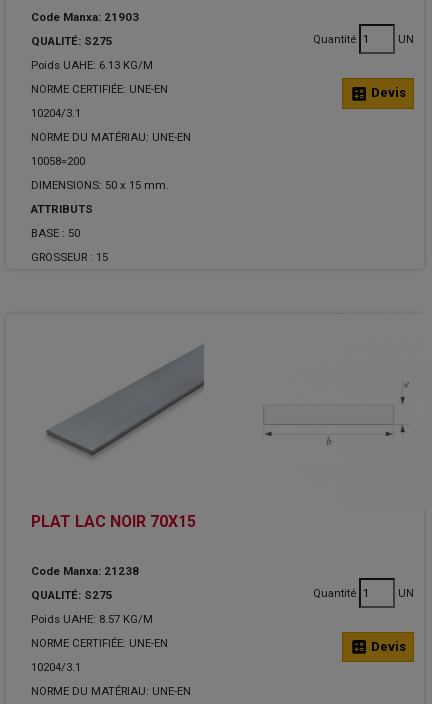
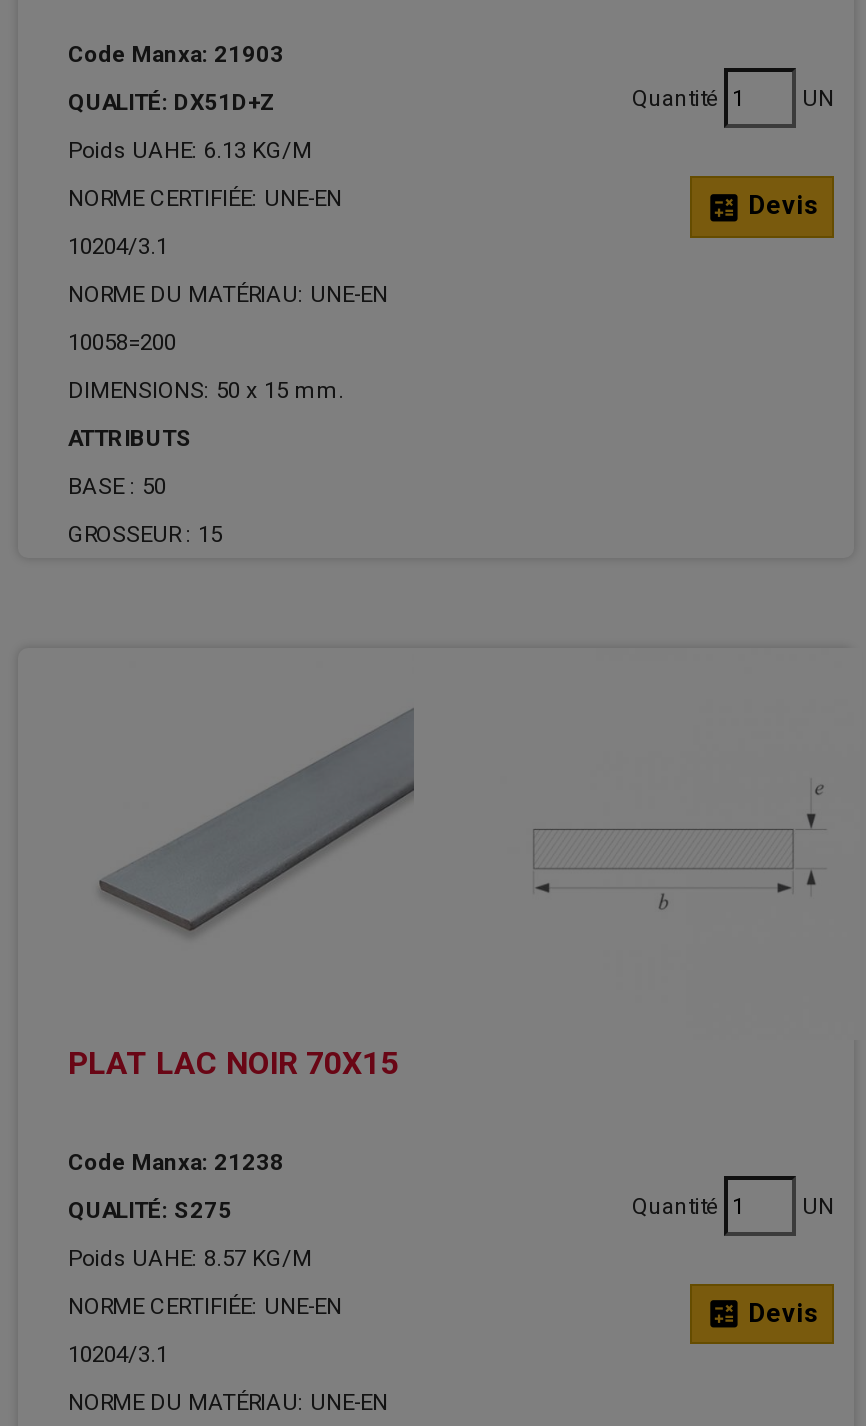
- QUALITÉ: S275
+ QUALITÉ: DX51D+Z
